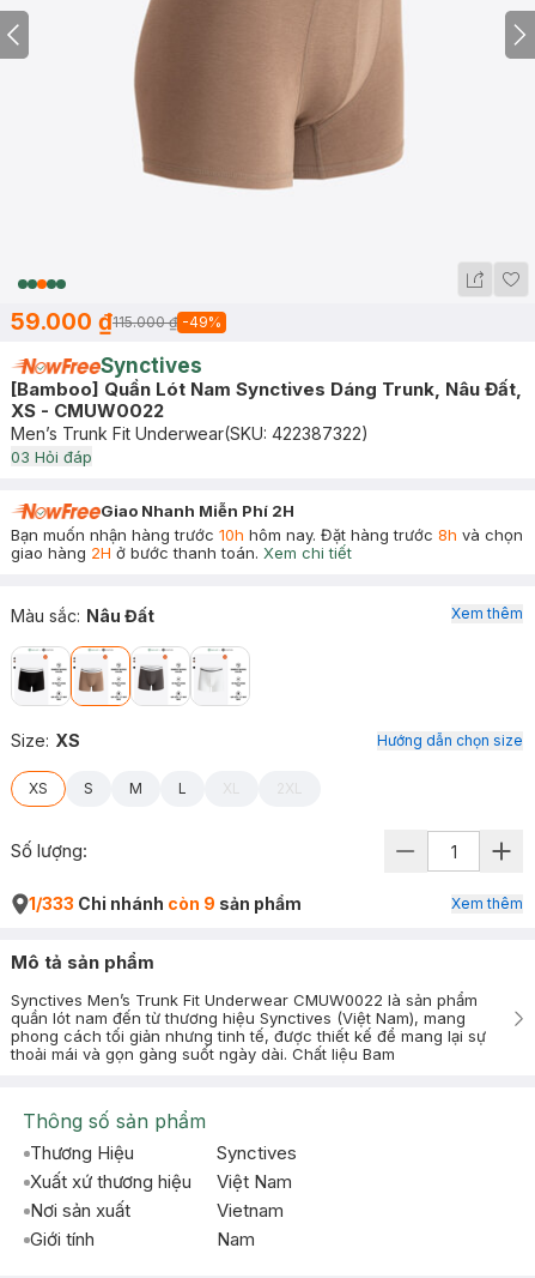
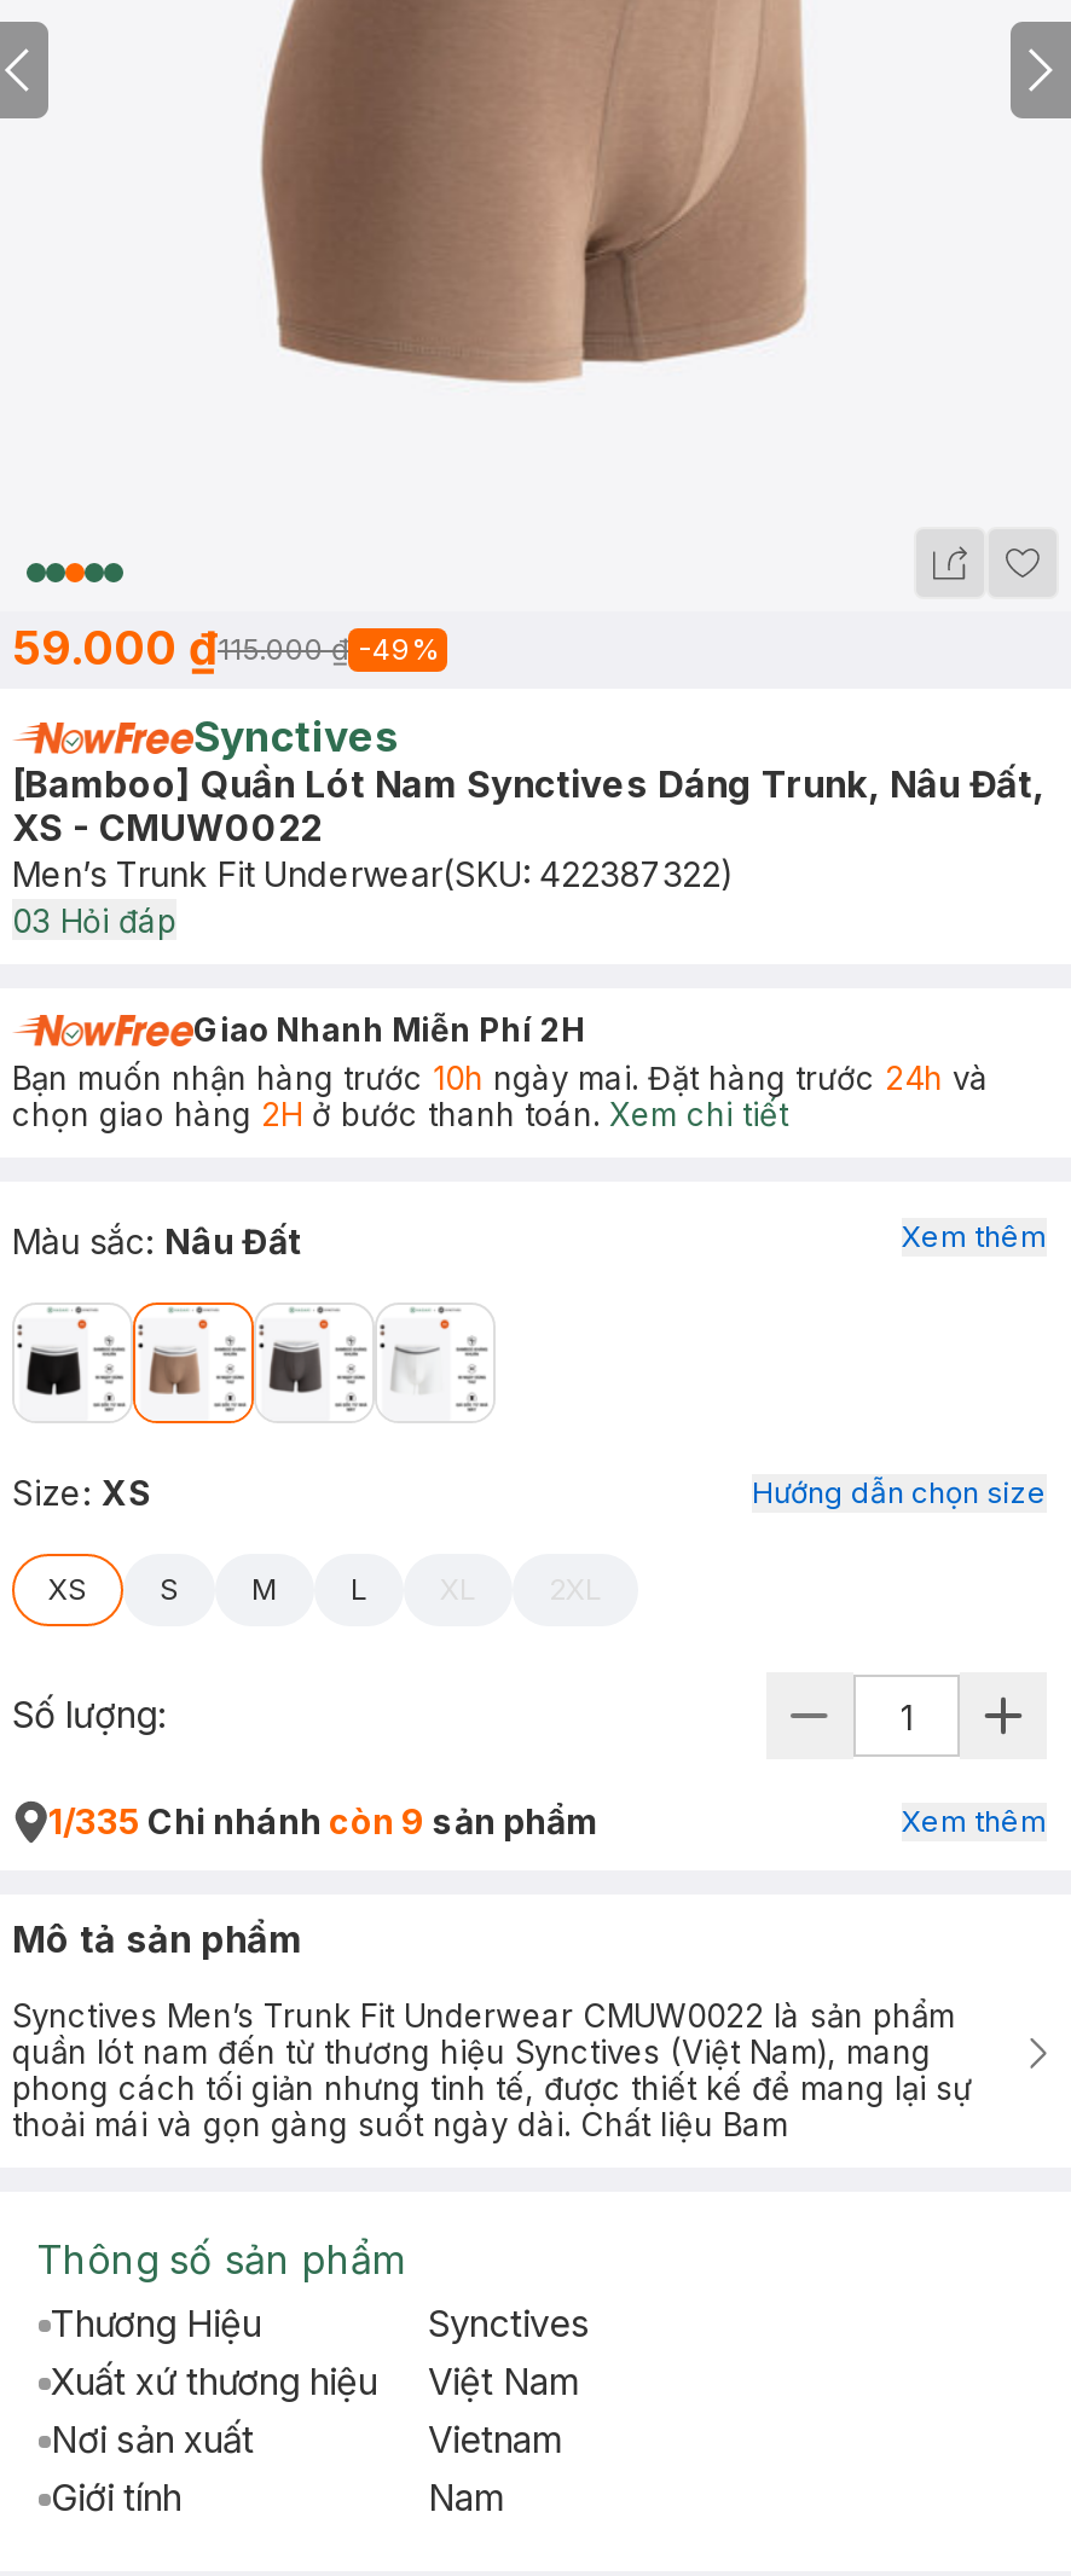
- Bạn muốn nhận hàng trước 10h hôm nay. Đặt hàng trước 8h và chọn
- giao hàng 2H ở bước thanh toán. Xem chi tiết
+ Bạn muốn nhận hàng trước 10h ngày mai. Đặt hàng trước 24h và
+ chọn giao hàng 2H ở bước thanh toán. Xem chi tiết

- 1/333 Chi nhánh còn 9 sản phẩm
+ 1/335 Chi nhánh còn 9 sản phẩm
